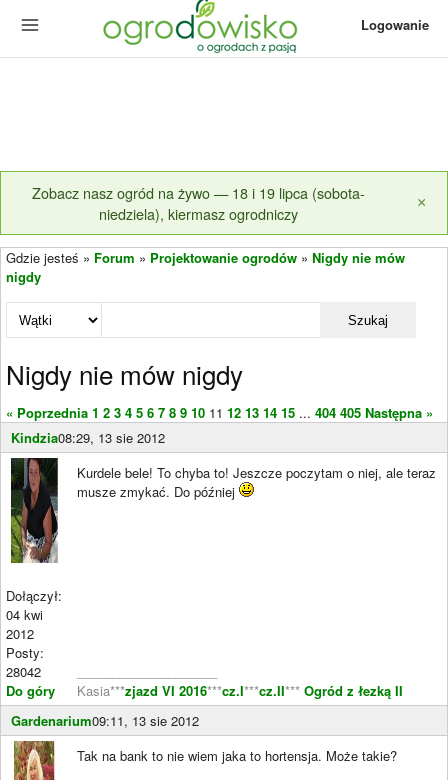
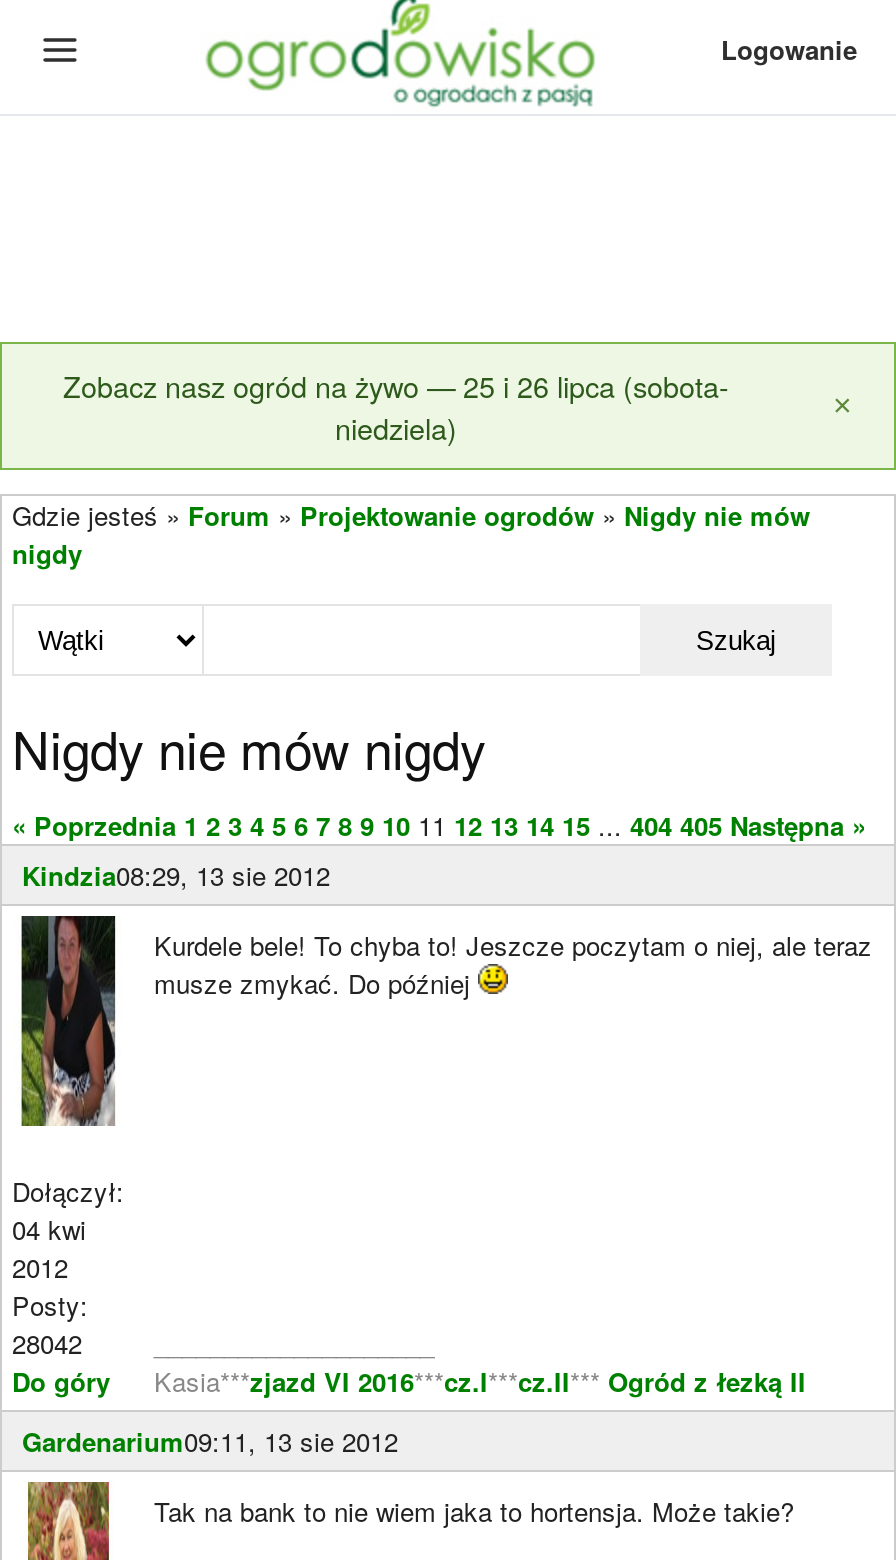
- Zobacz nasz ogród na żywo — 18 i 19 lipca (sobota-
- niedziela), kiermasz ogrodniczy
+ Zobacz nasz ogród na żywo — 25 i 26 lipca (sobota-
+ niedziela)
